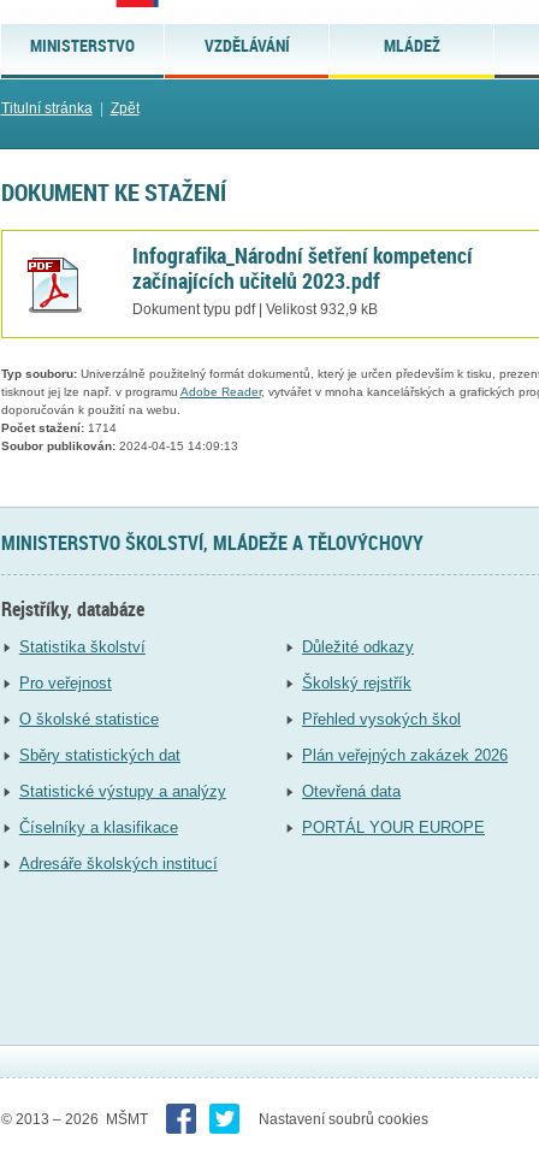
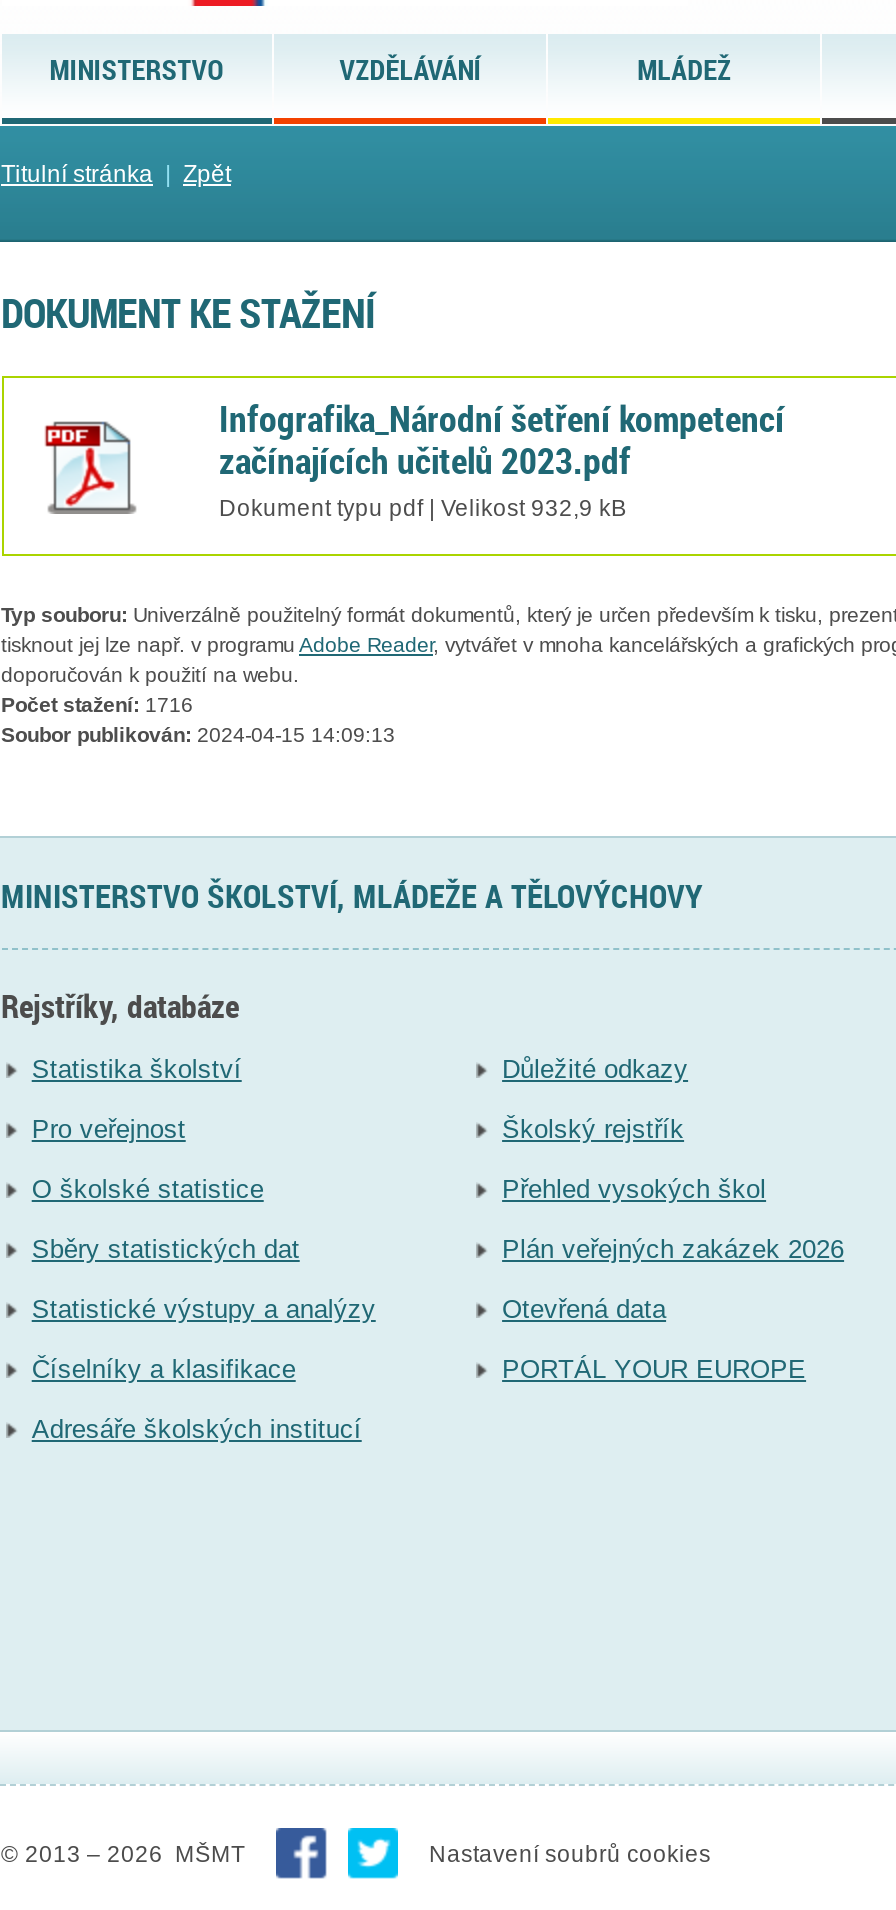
- Počet stažení: 1714
+ Počet stažení: 1716
